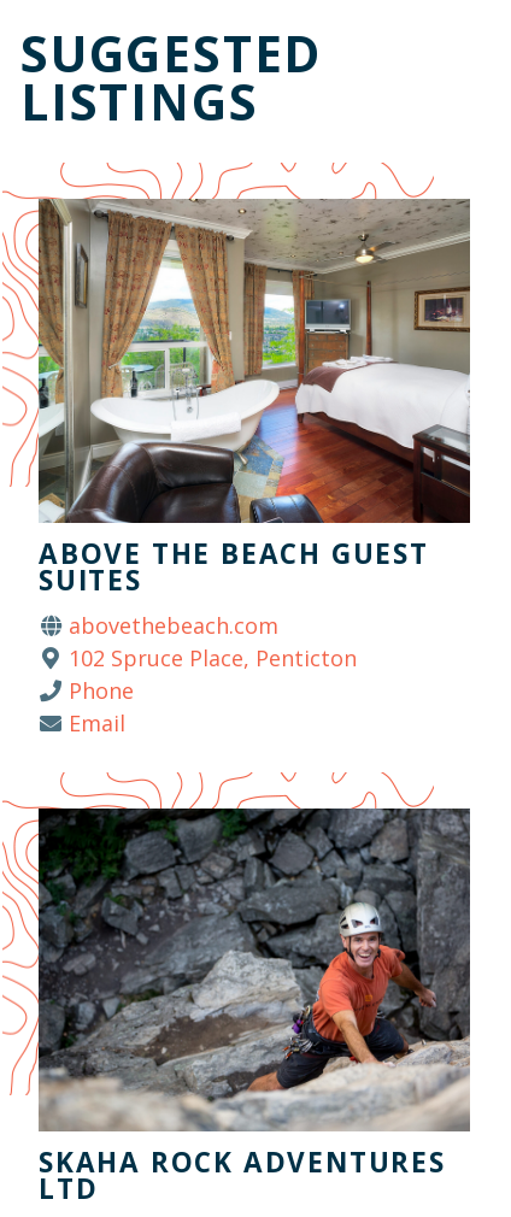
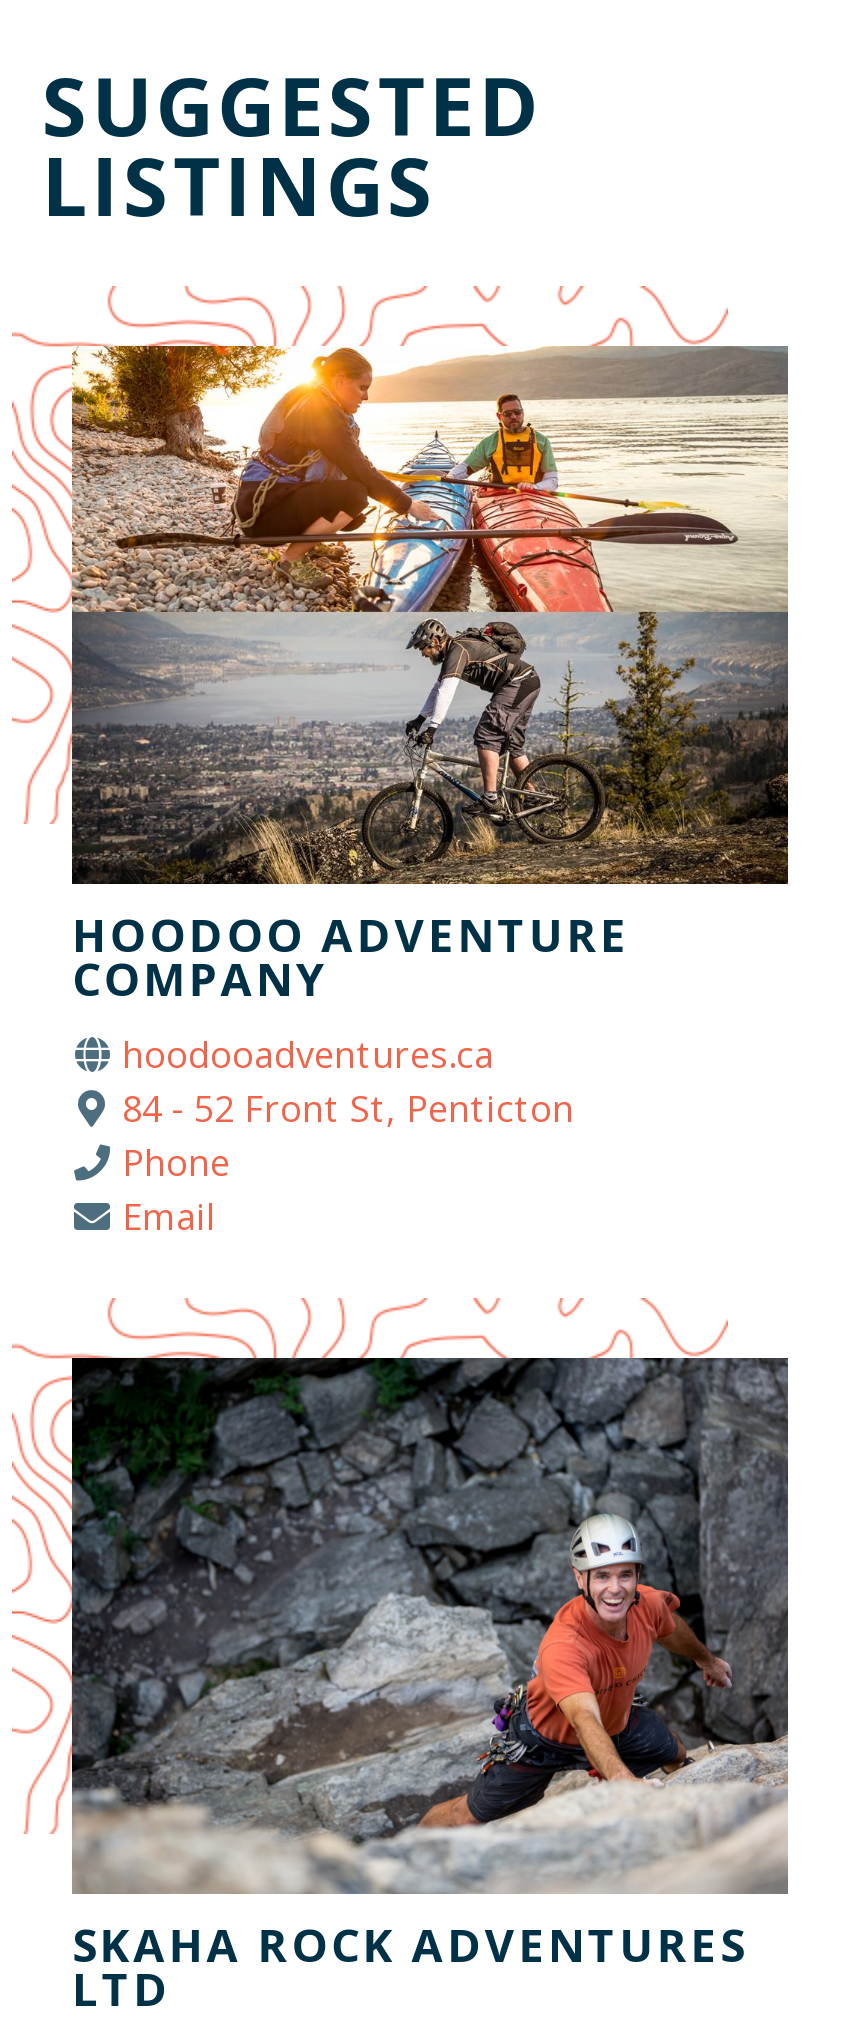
- [image]
- ABOVE THE BEACH GUEST
- SUITES
- abovethebeach.com
- 102 Spruce Place, Penticton
+ [image]
+ HOODOO ADVENTURE
+ COMPANY
+ hoodooadventures.ca
+ 84 - 52 Front St, Penticton
